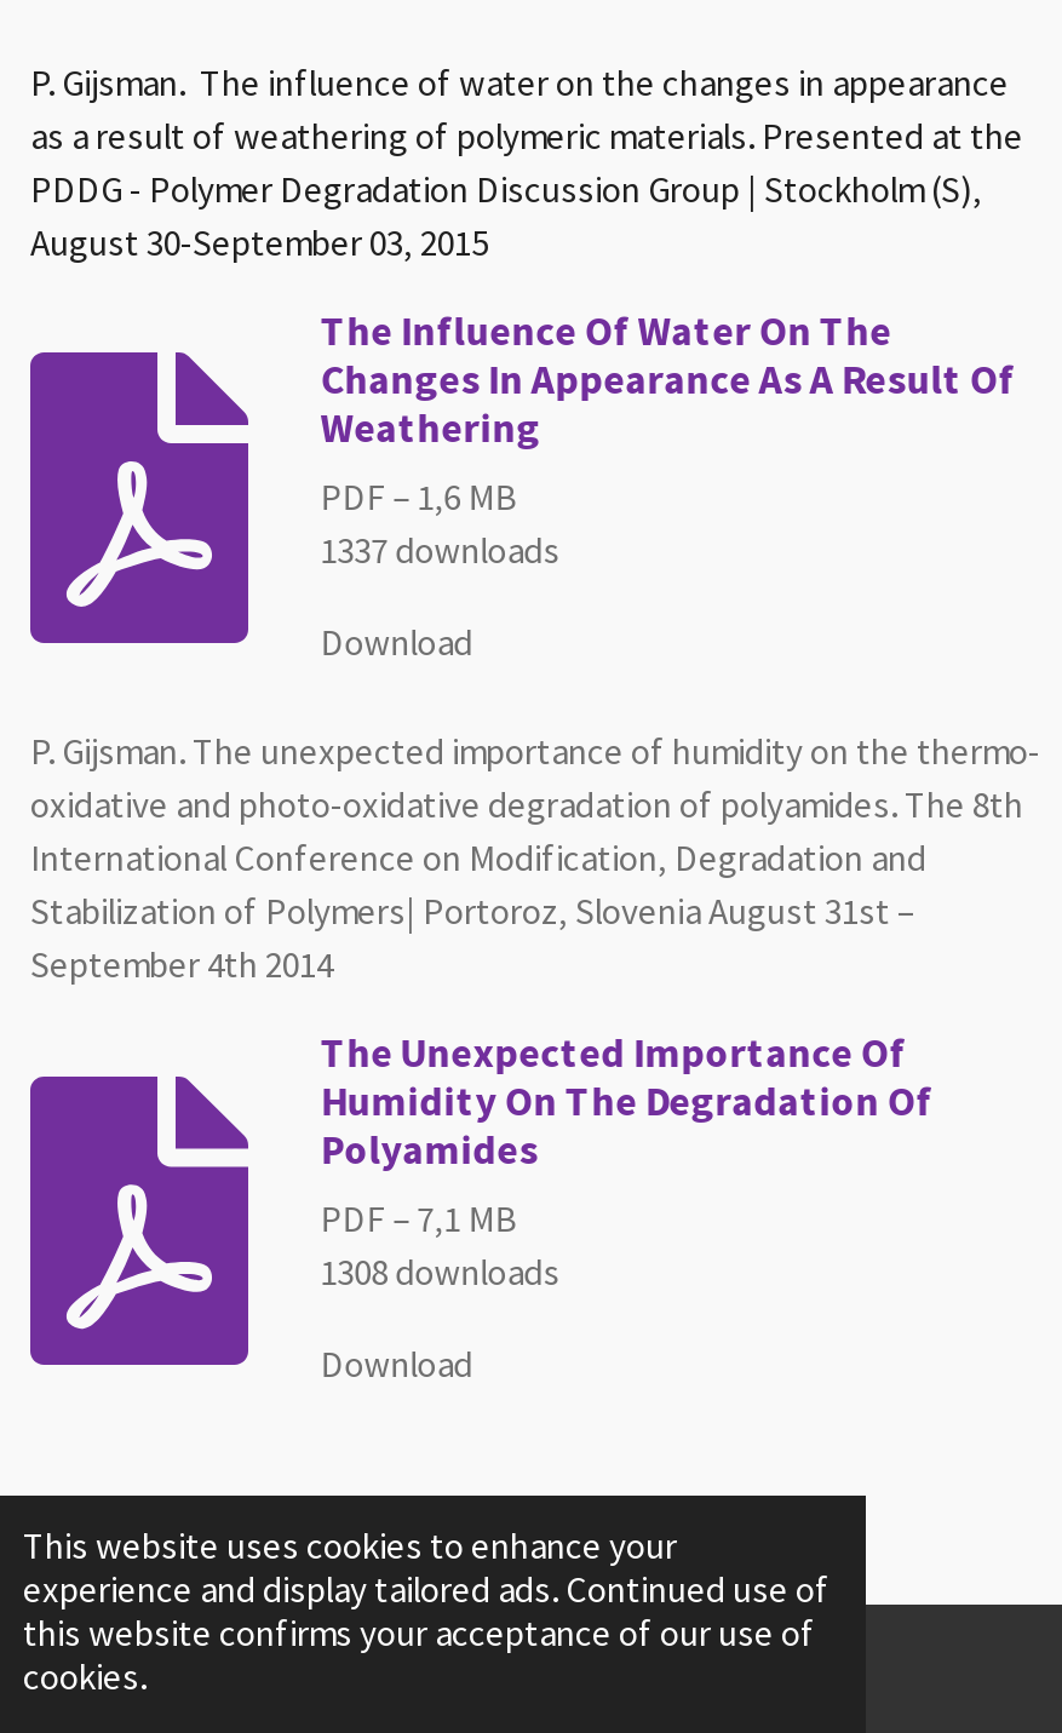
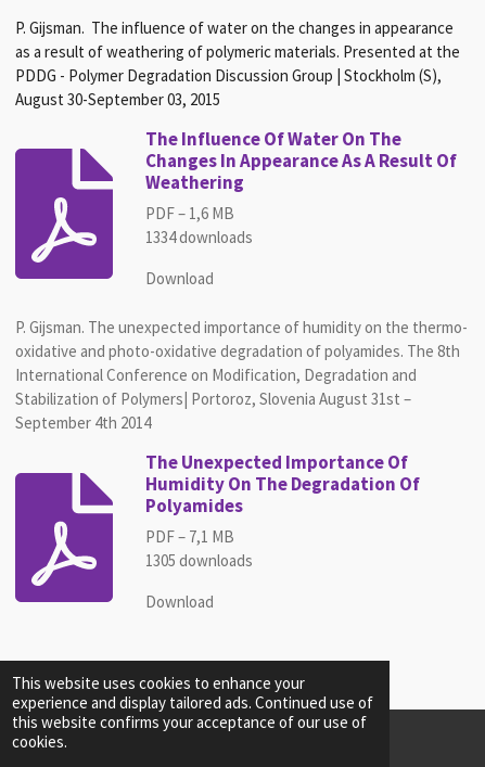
- 1337 downloads
+ 1334 downloads

- 1308 downloads
+ 1305 downloads
